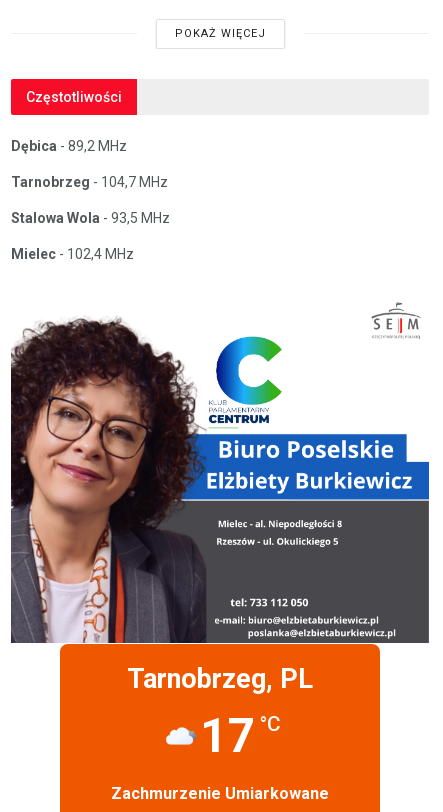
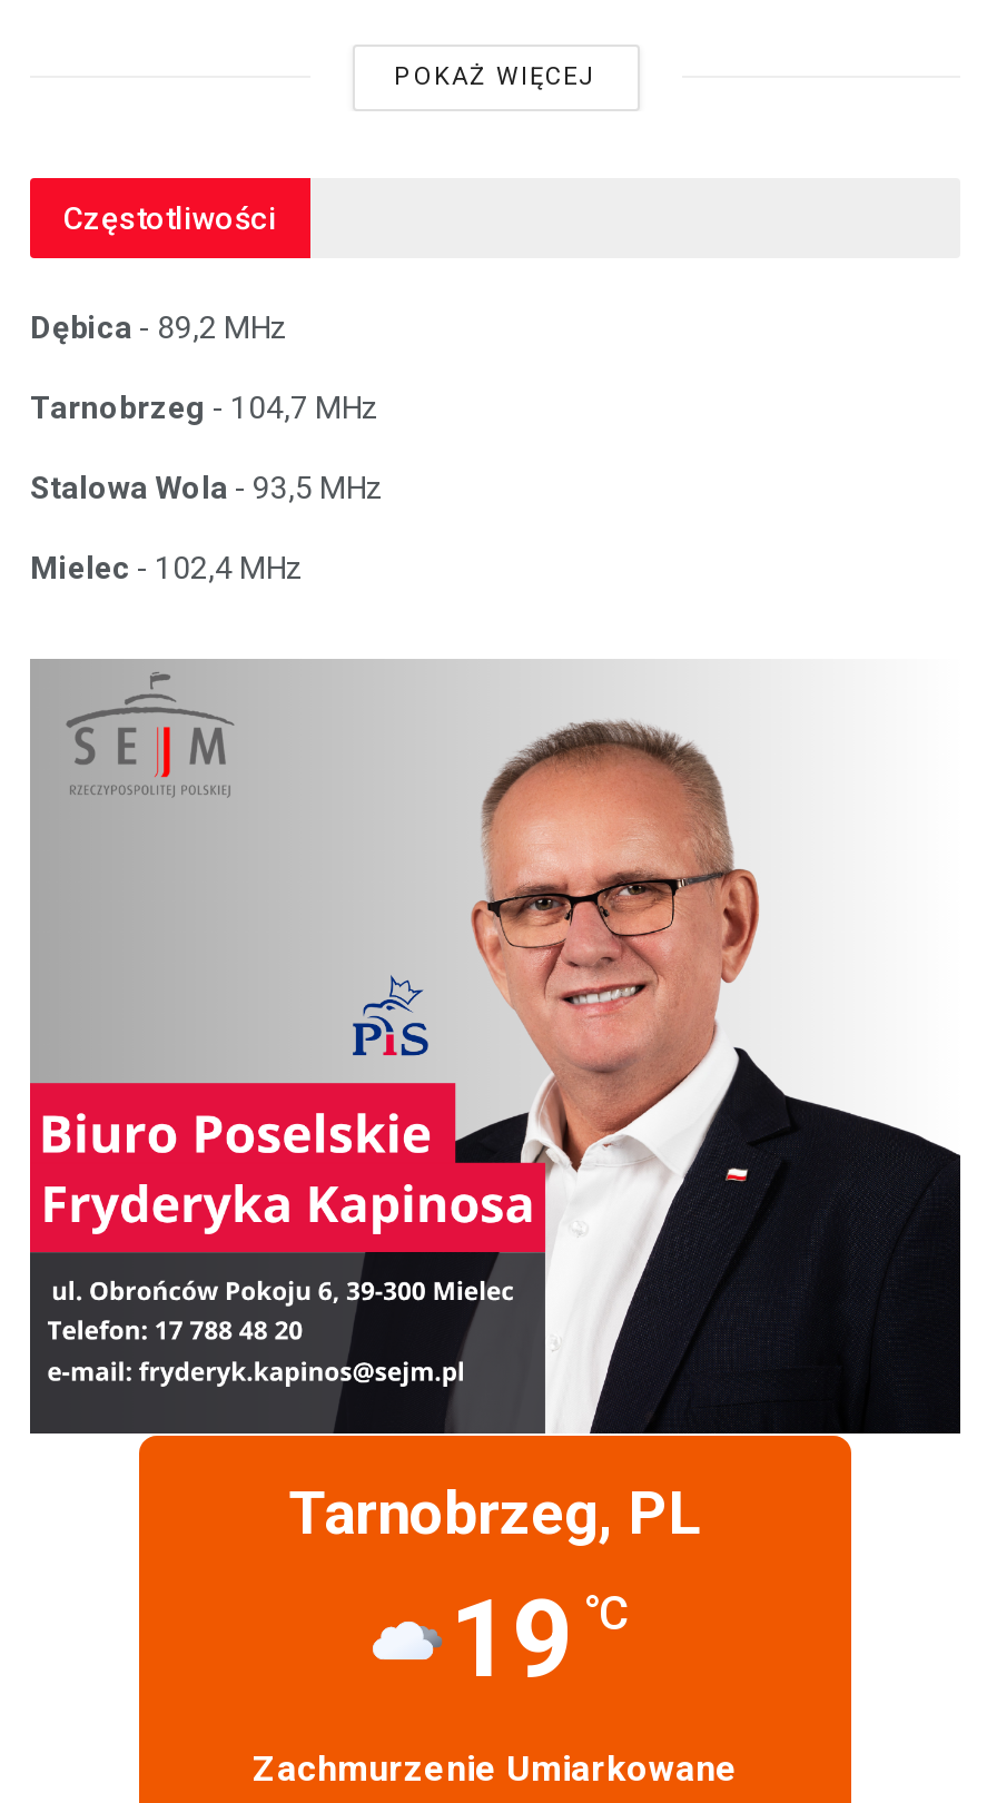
- [image]
+ [image]

- 17 °C
+ 19 °C
